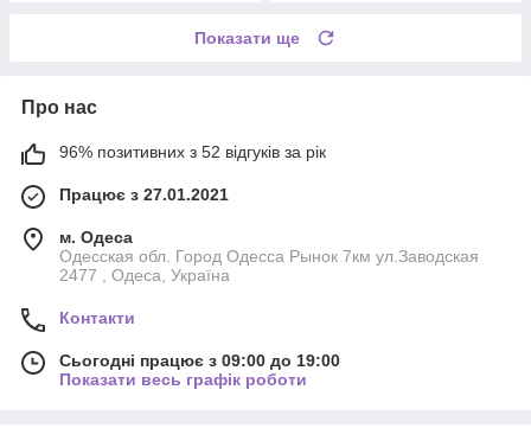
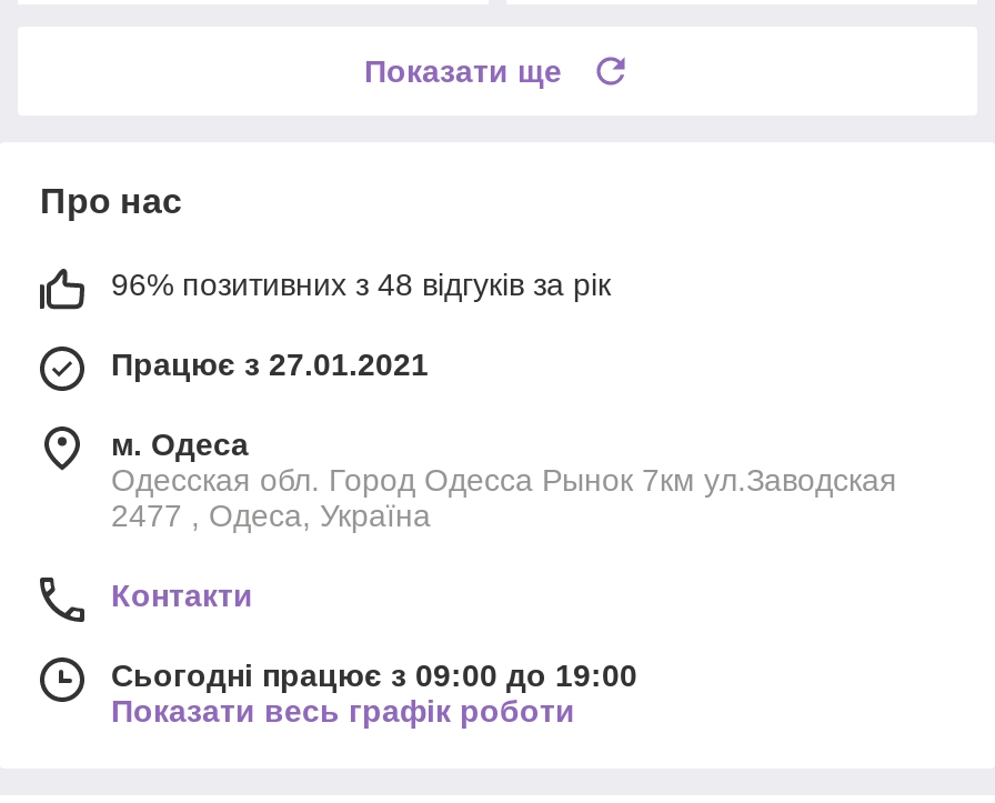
- 96% позитивних з 52 відгуків за рік
+ 96% позитивних з 48 відгуків за рік
